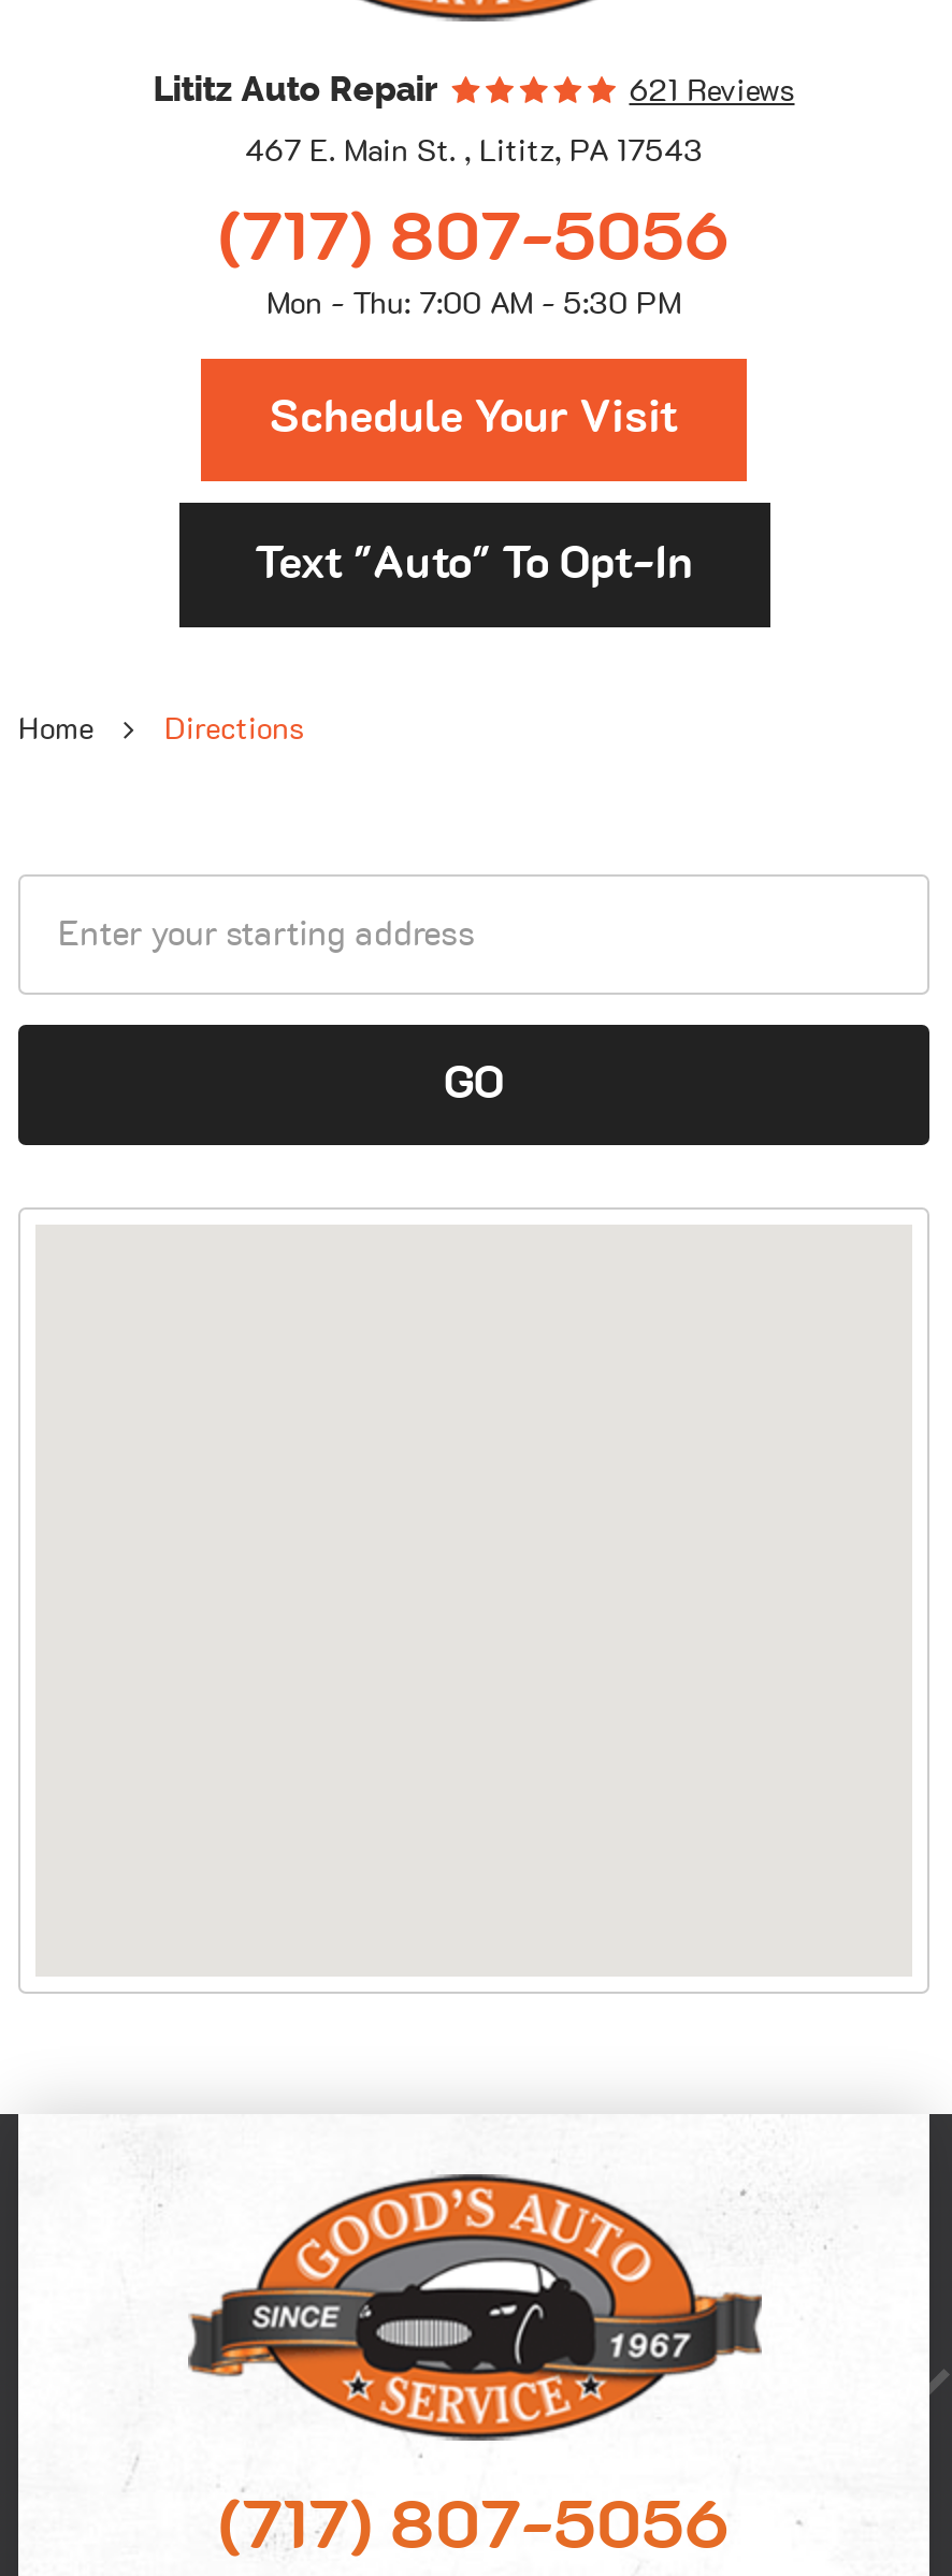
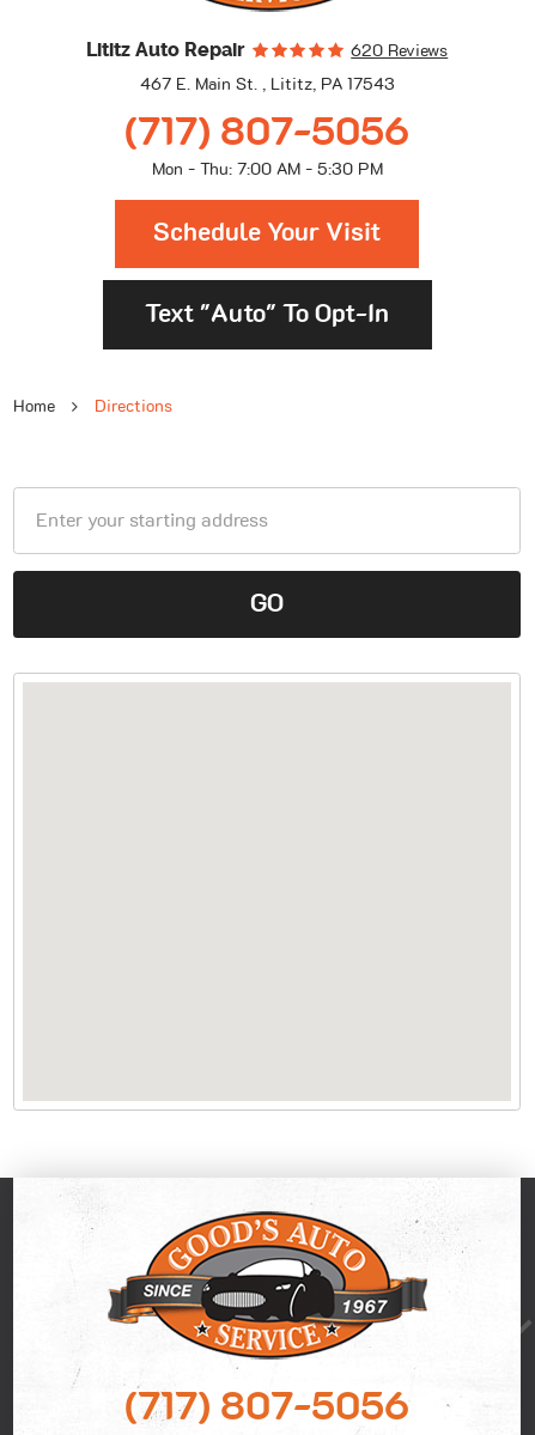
- 621 Reviews
+ 620 Reviews
